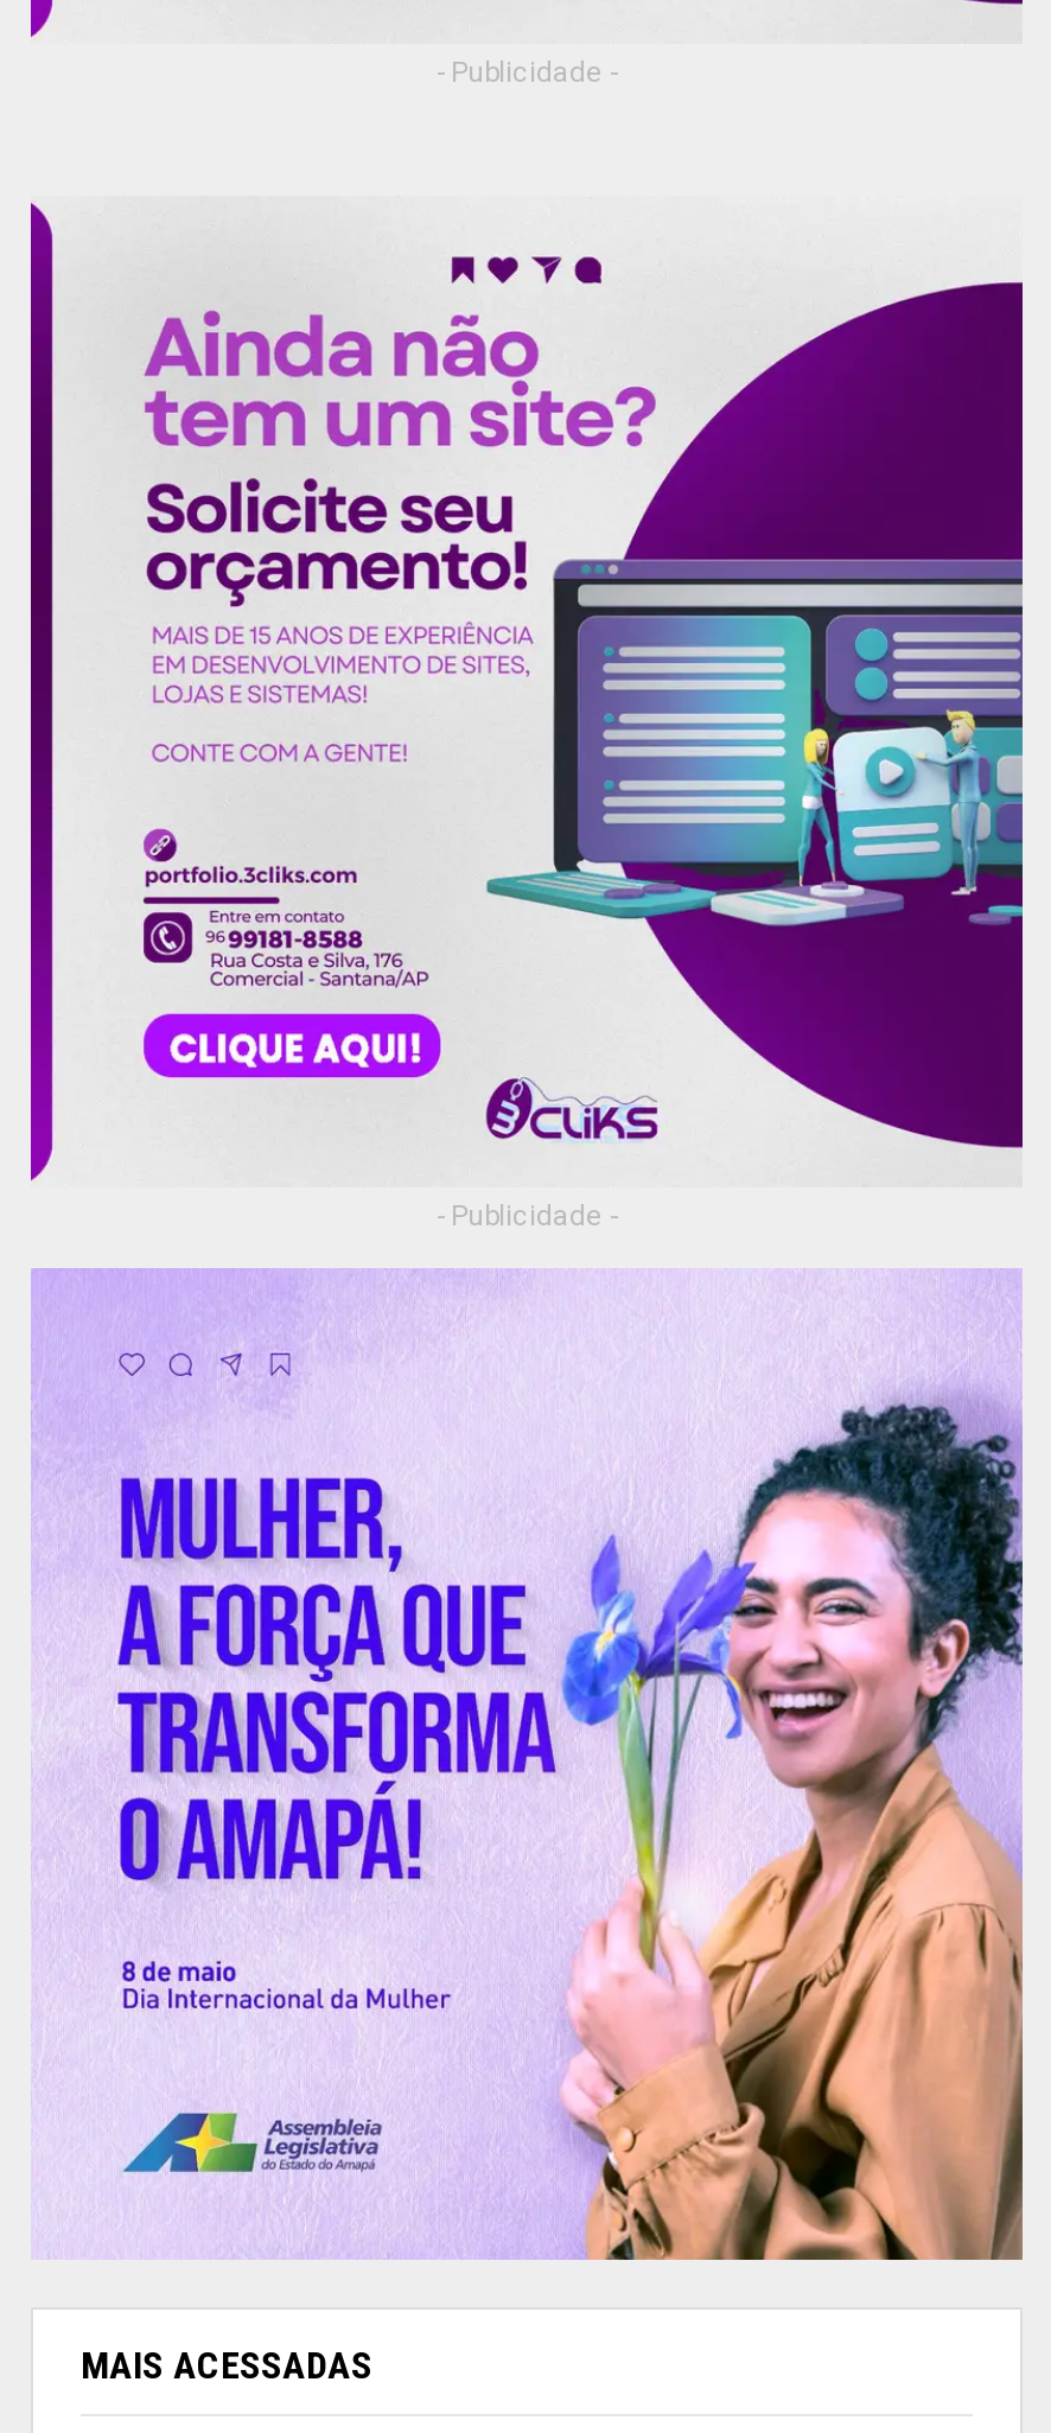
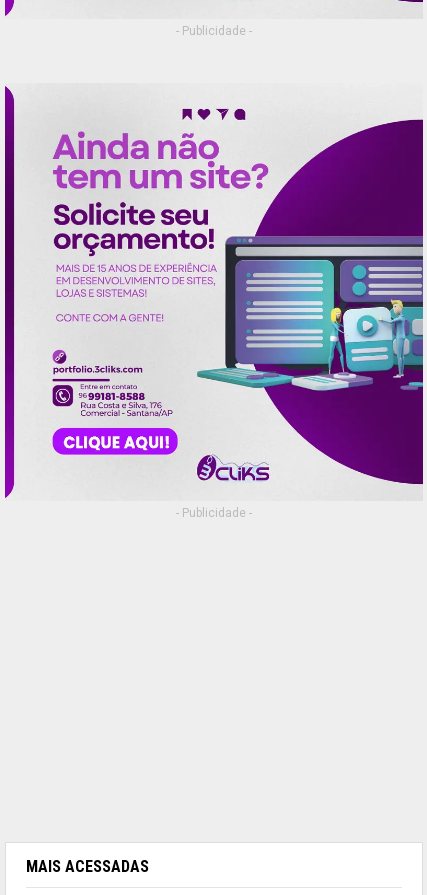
- [image]
